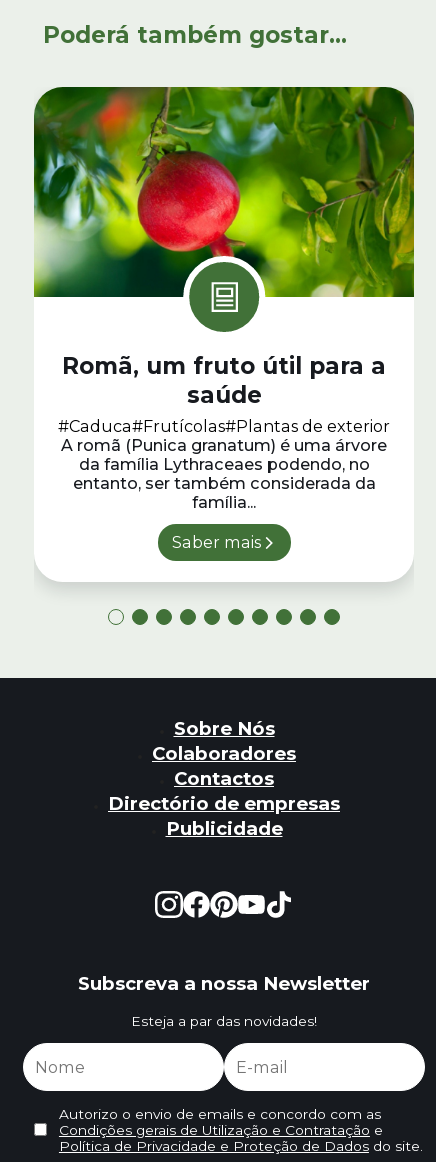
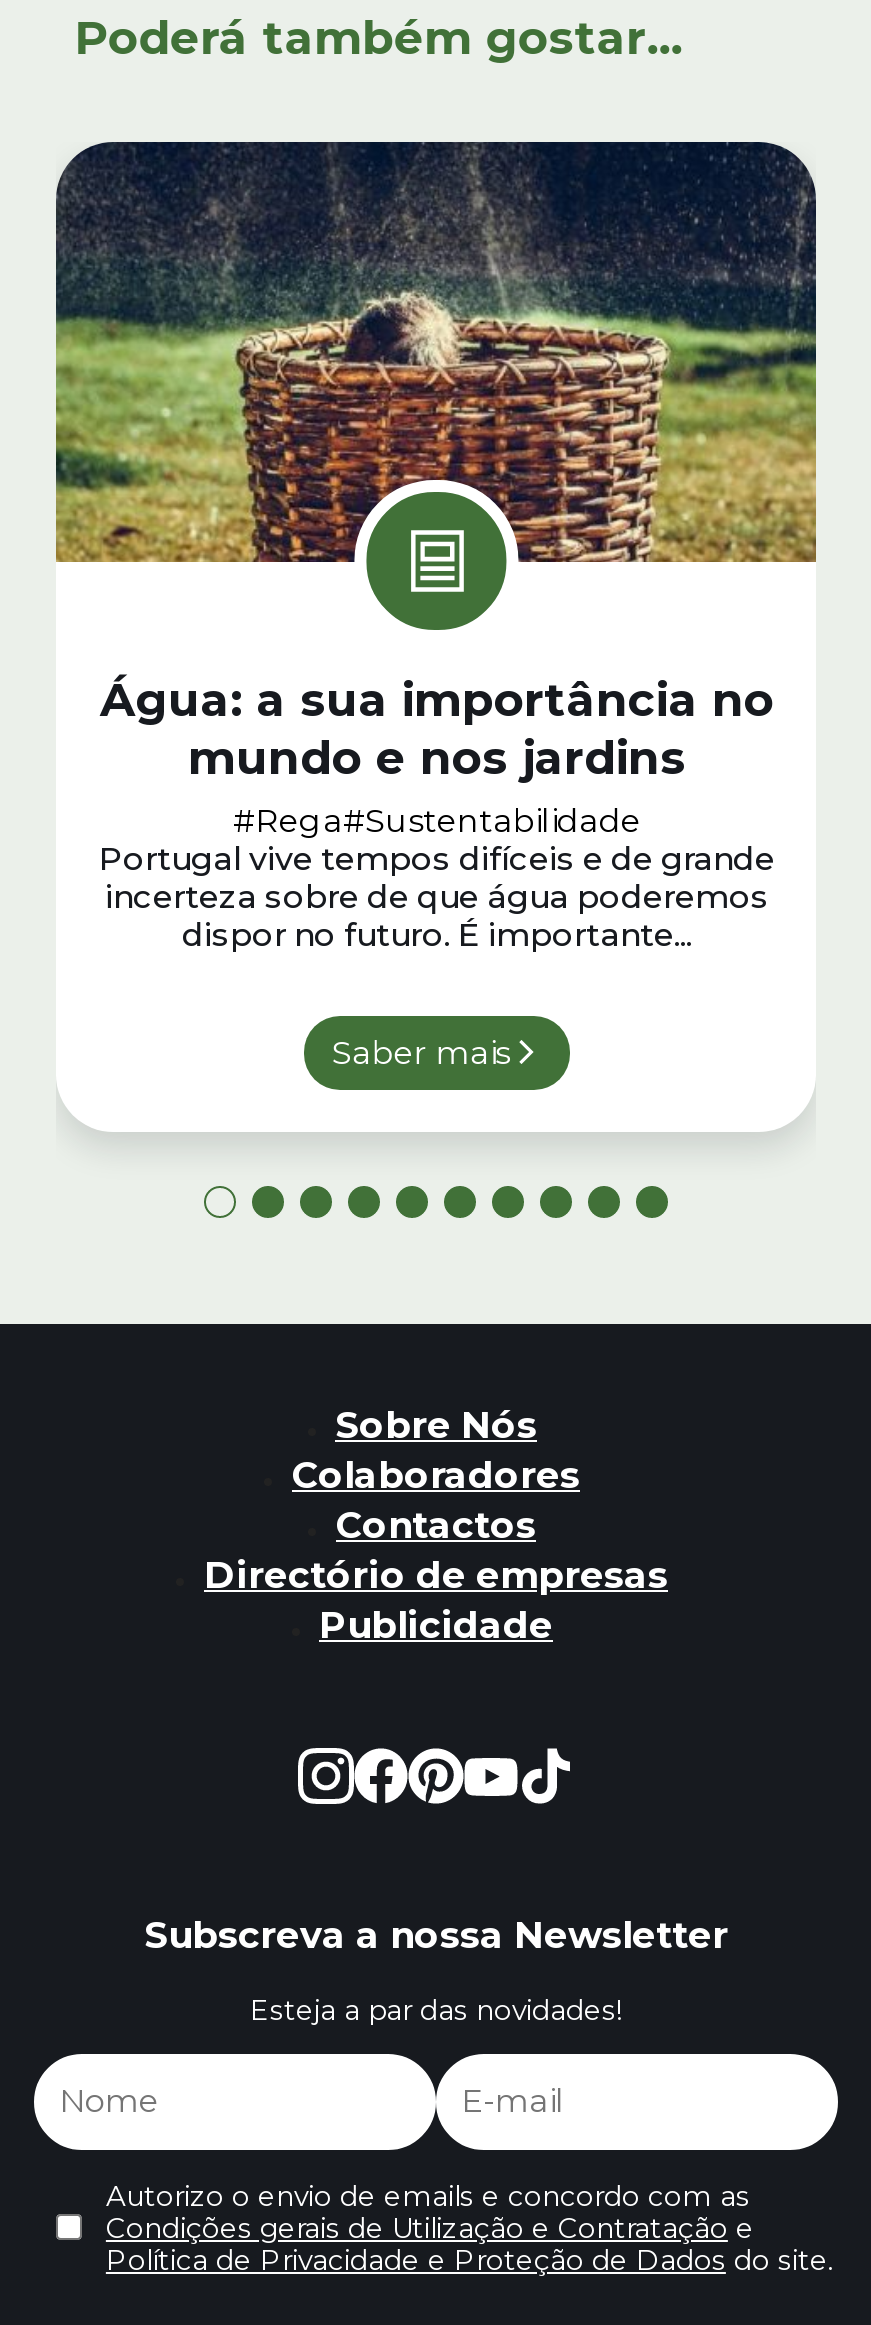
- [image]
+ [image]

- Romã, um fruto útil para a
- saúde
- #Caduca#Frutícolas#Plantas de exterior
- A romã (Punica granatum) é uma árvore
- da família Lythraceaes podendo, no
- entanto, ser também considerada da
- família...
+ Água: a sua importância no
+ mundo e nos jardins
+ #Rega#Sustentabilidade
+ Portugal vive tempos difíceis e de grande
+ incerteza sobre de que água poderemos
+ dispor no futuro. É importante...
